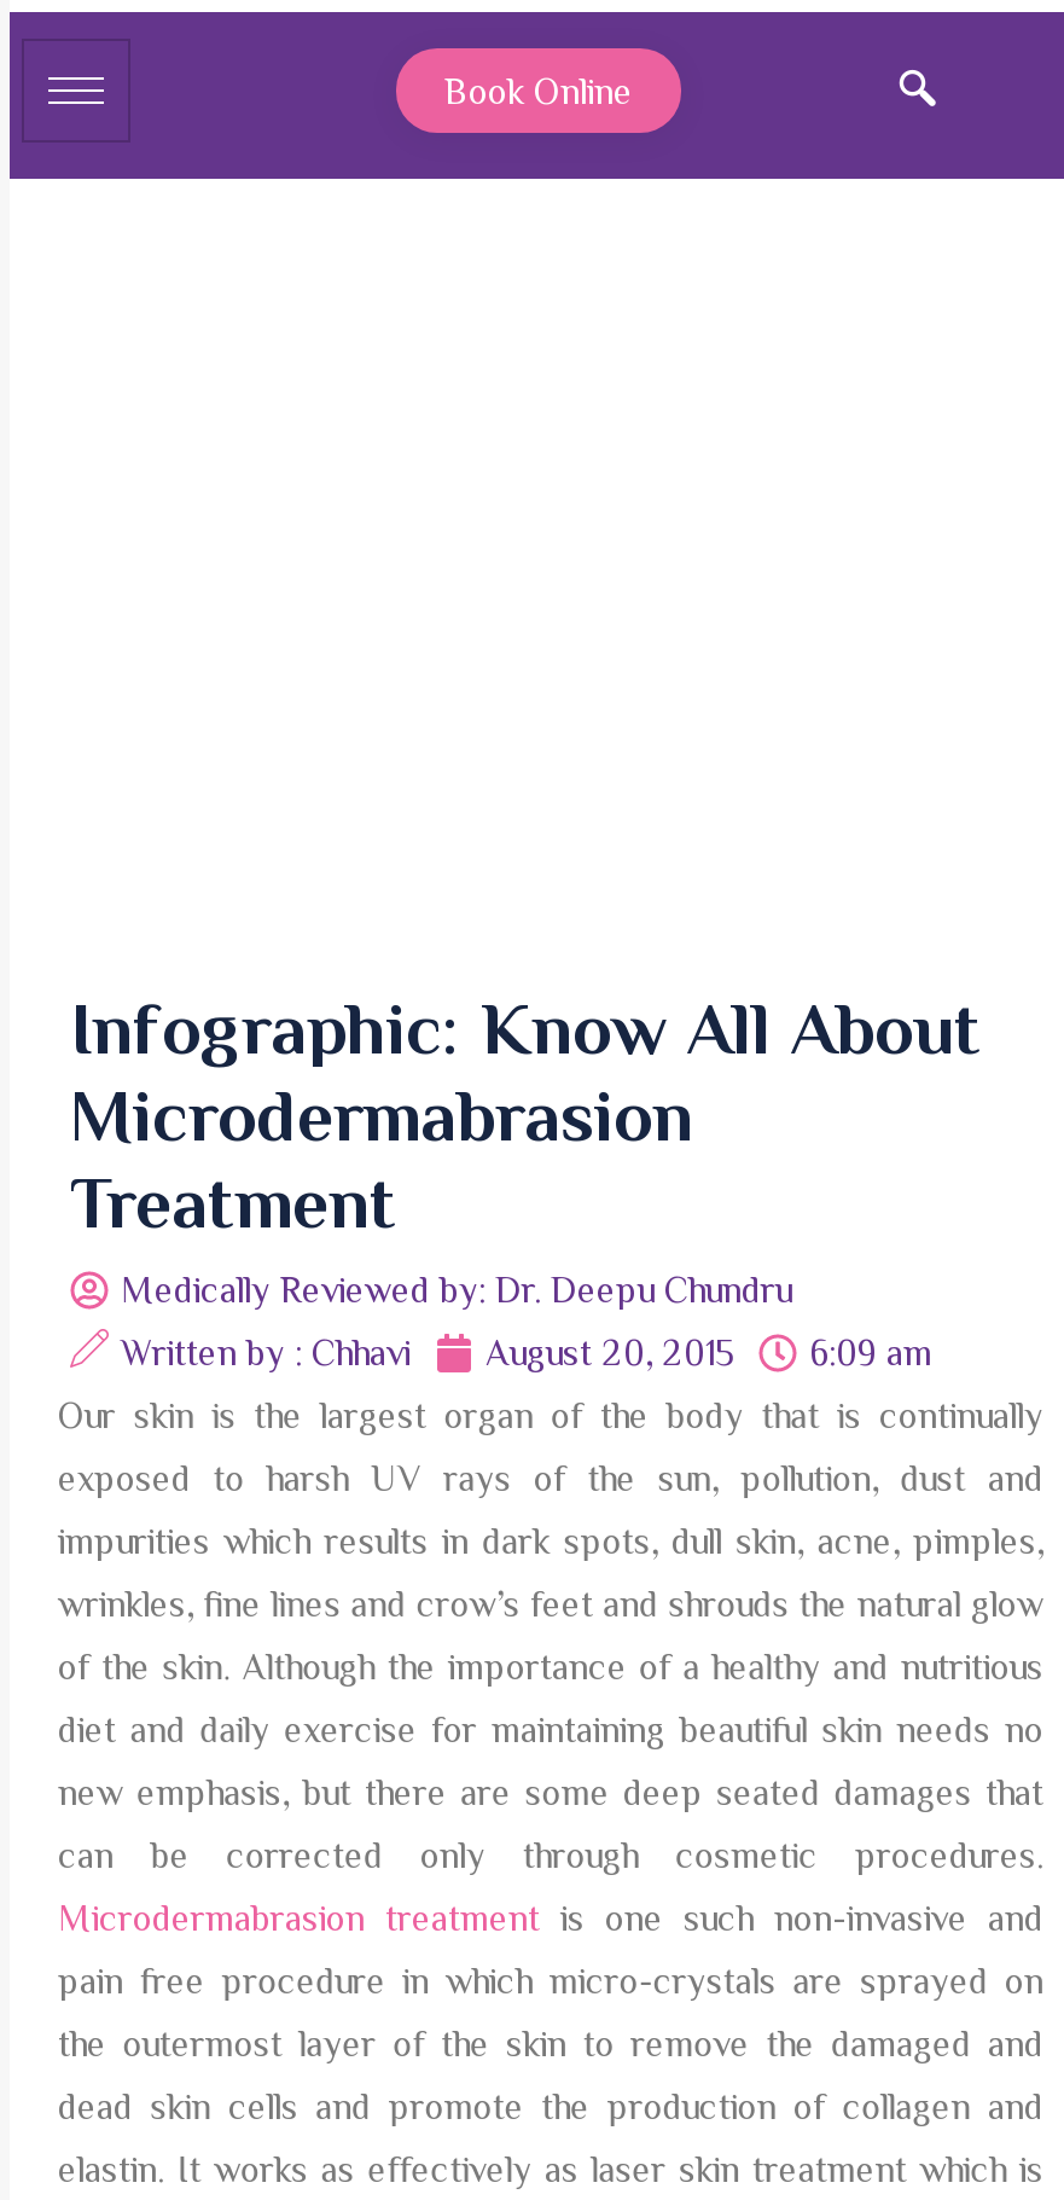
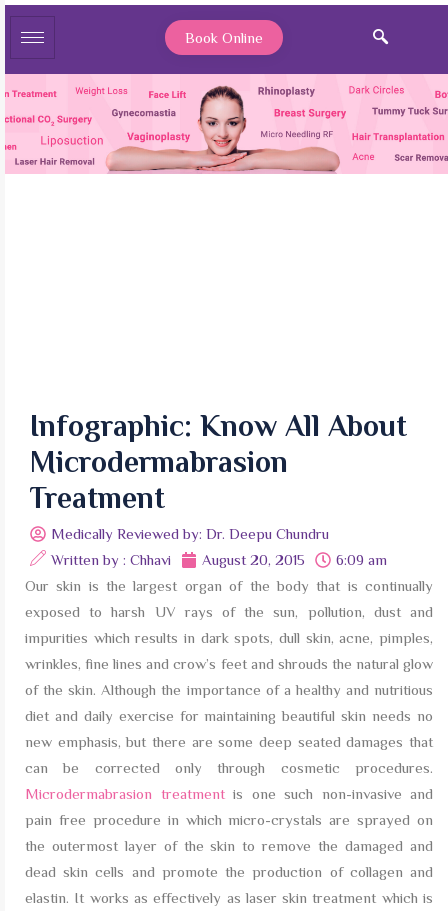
+ [image]
